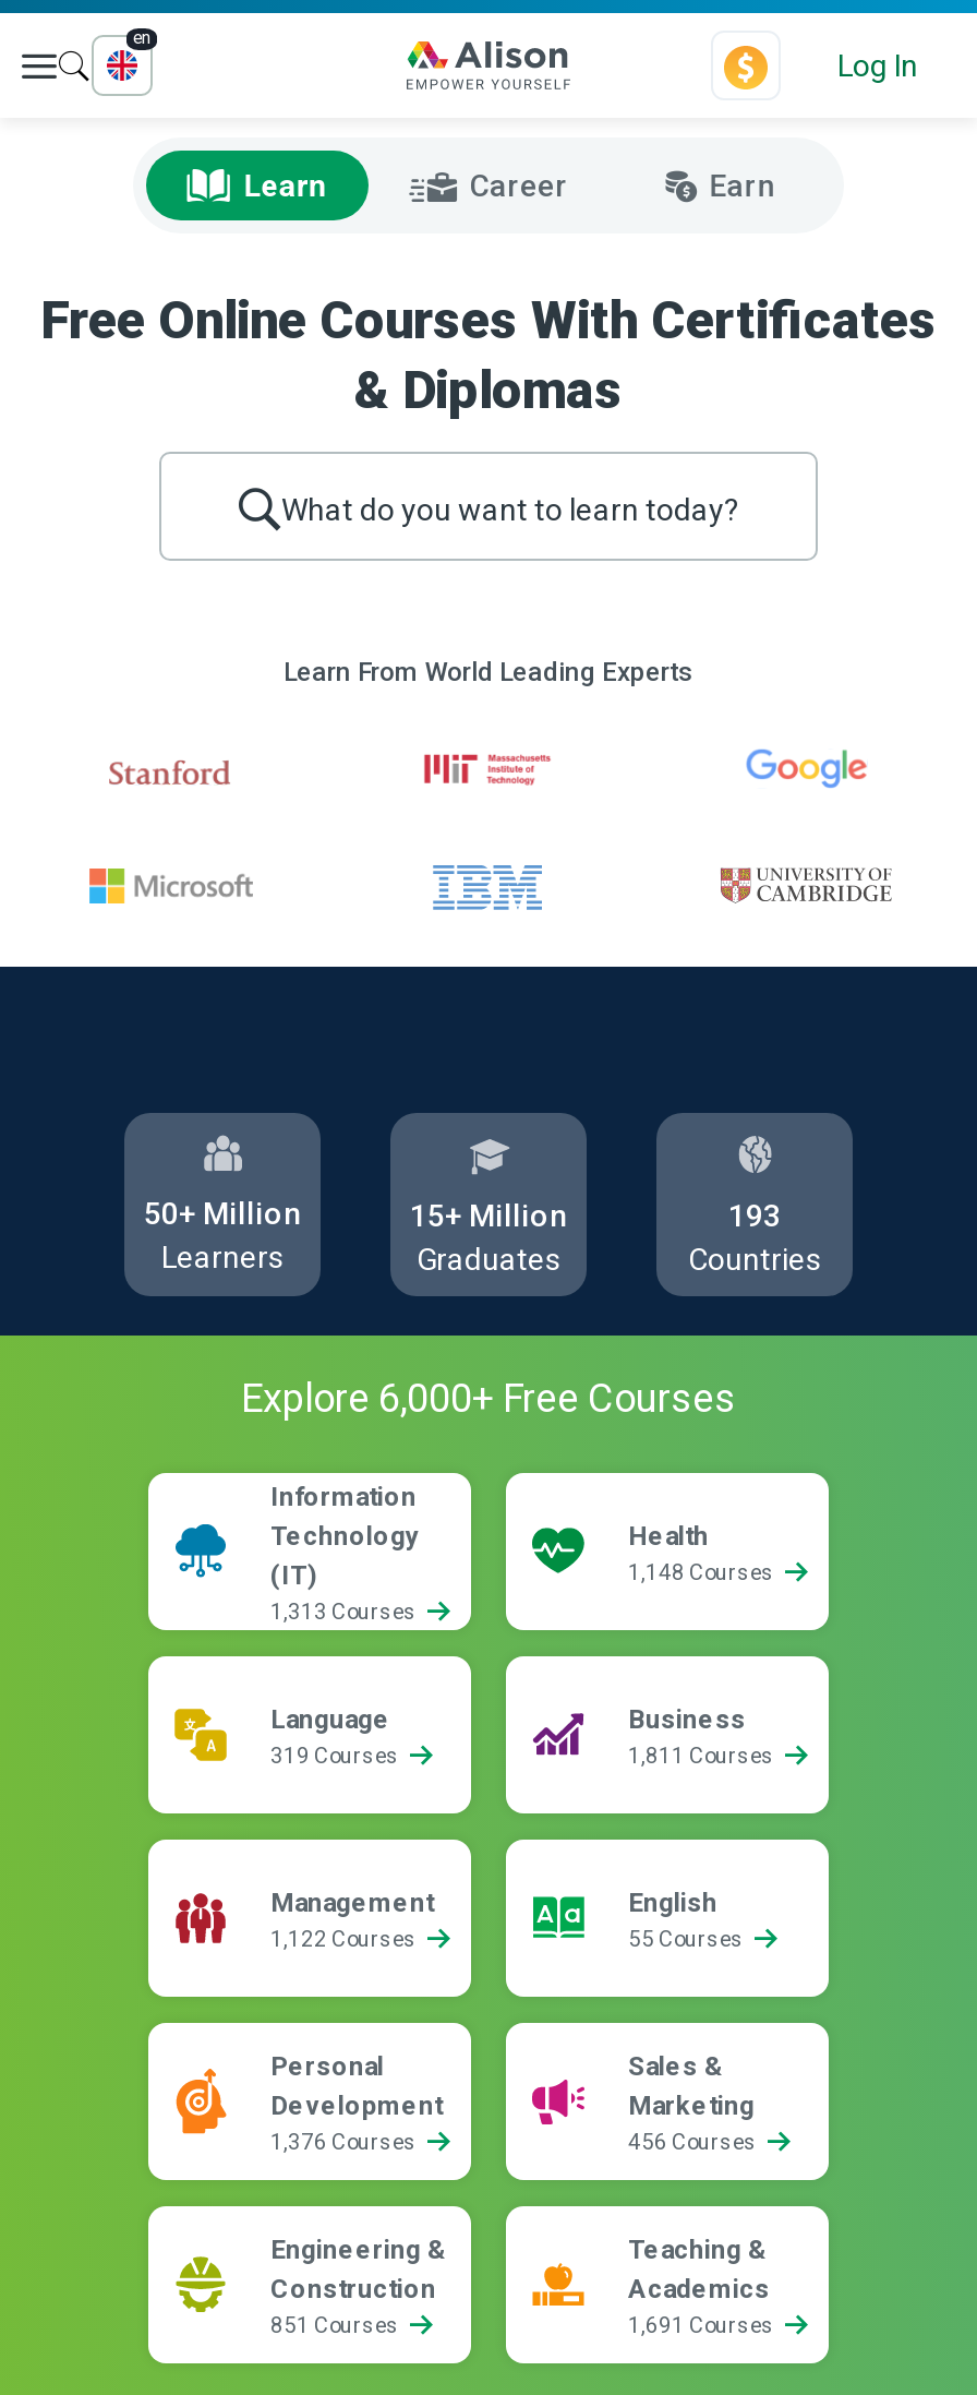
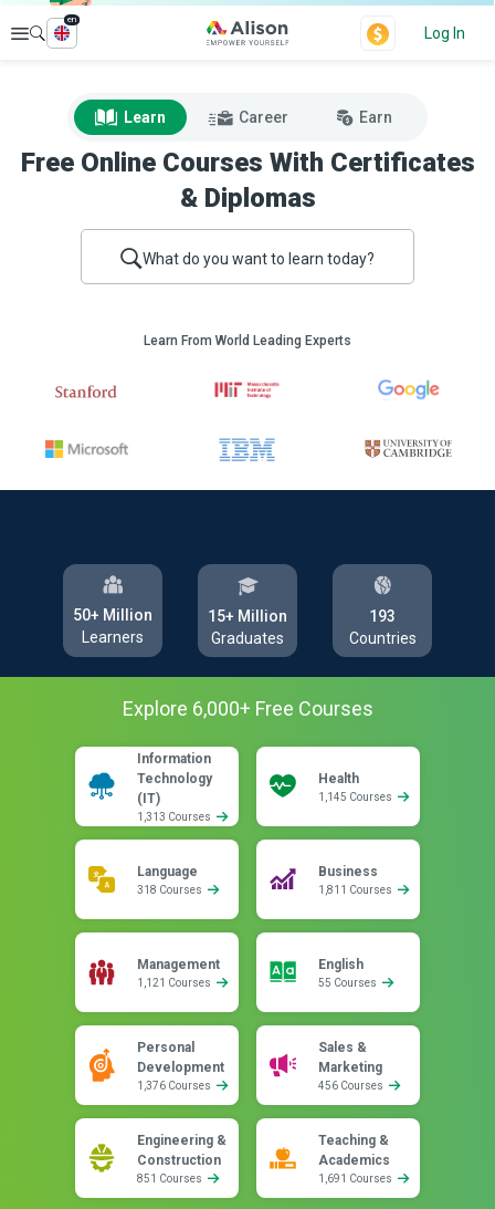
moved down: Learn | Career | Earn

- 1,148 Courses
+ 1,145 Courses

- 319 Courses
+ 318 Courses

- 1,122 Courses
+ 1,121 Courses
